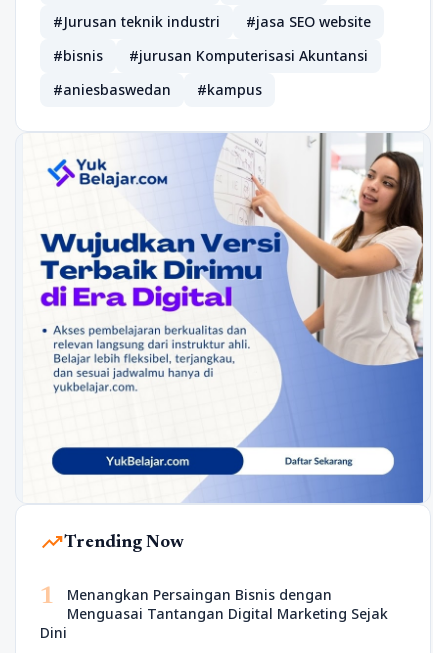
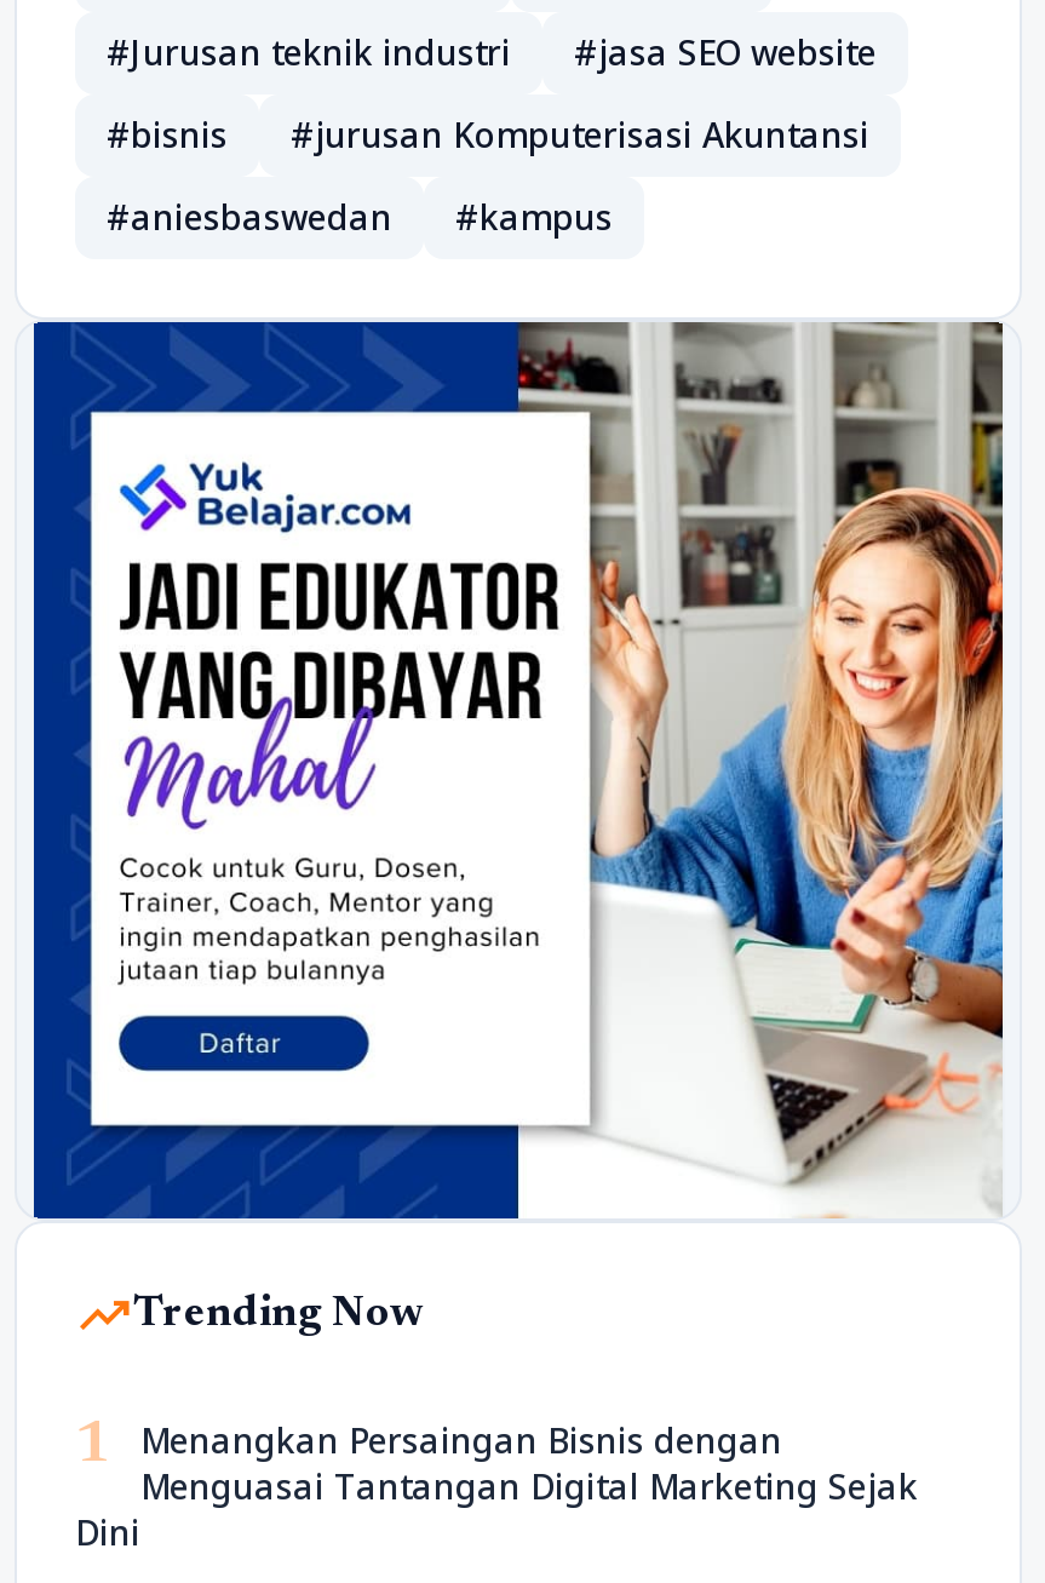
- [image]
+ [image]
